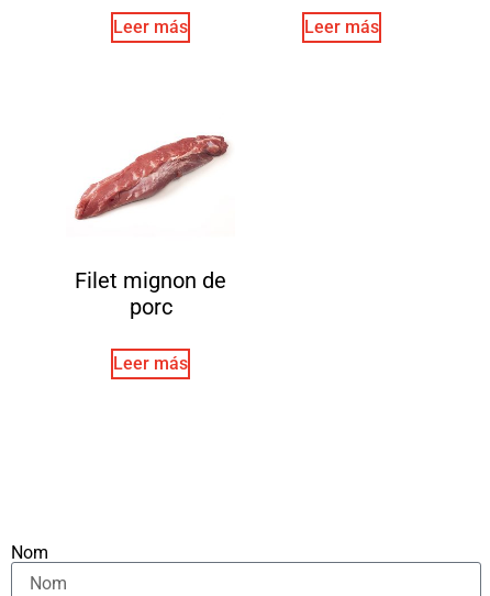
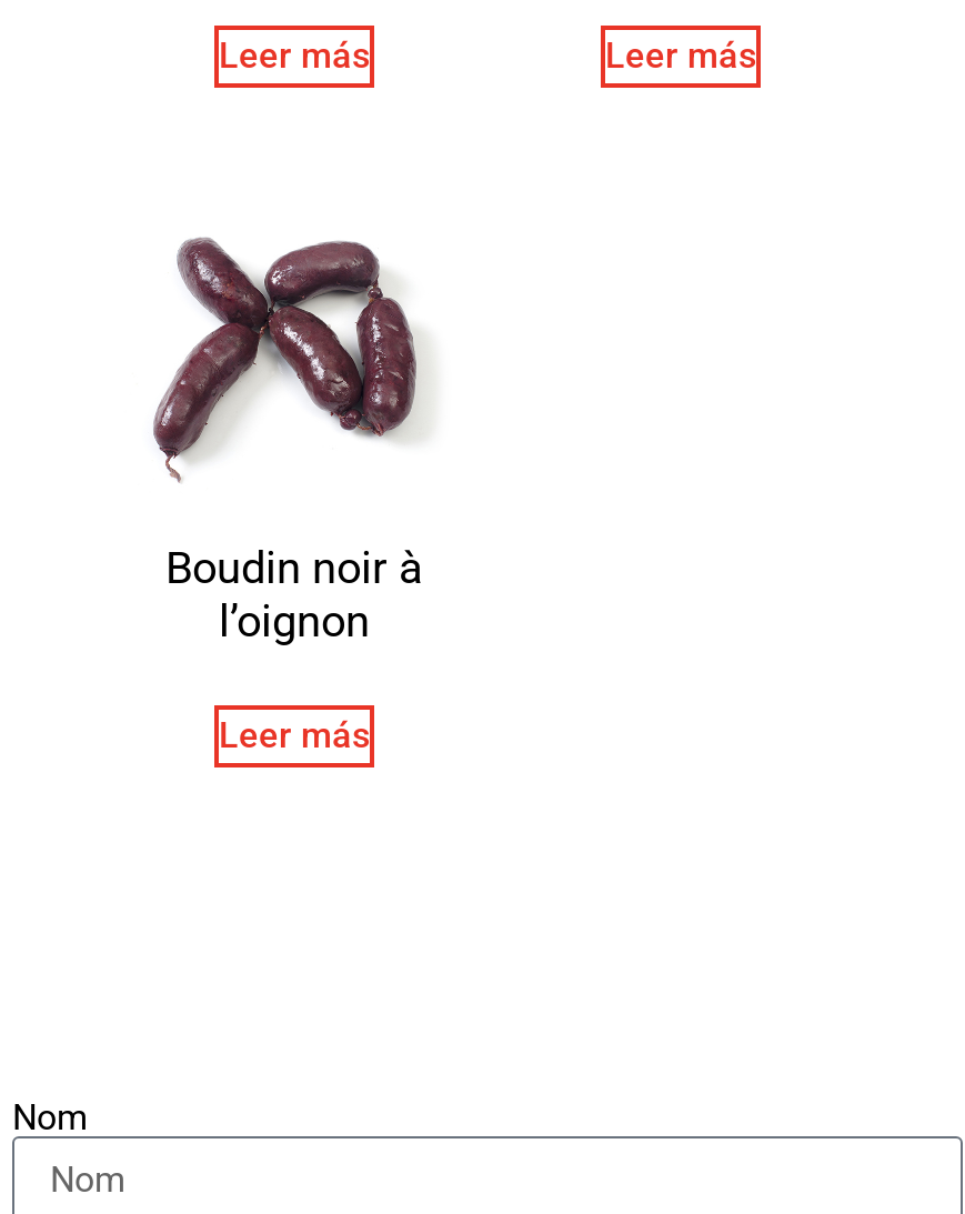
- [image]
- Filet mignon de
- porc
+ [image]
+ Boudin noir à
+ l’oignon
